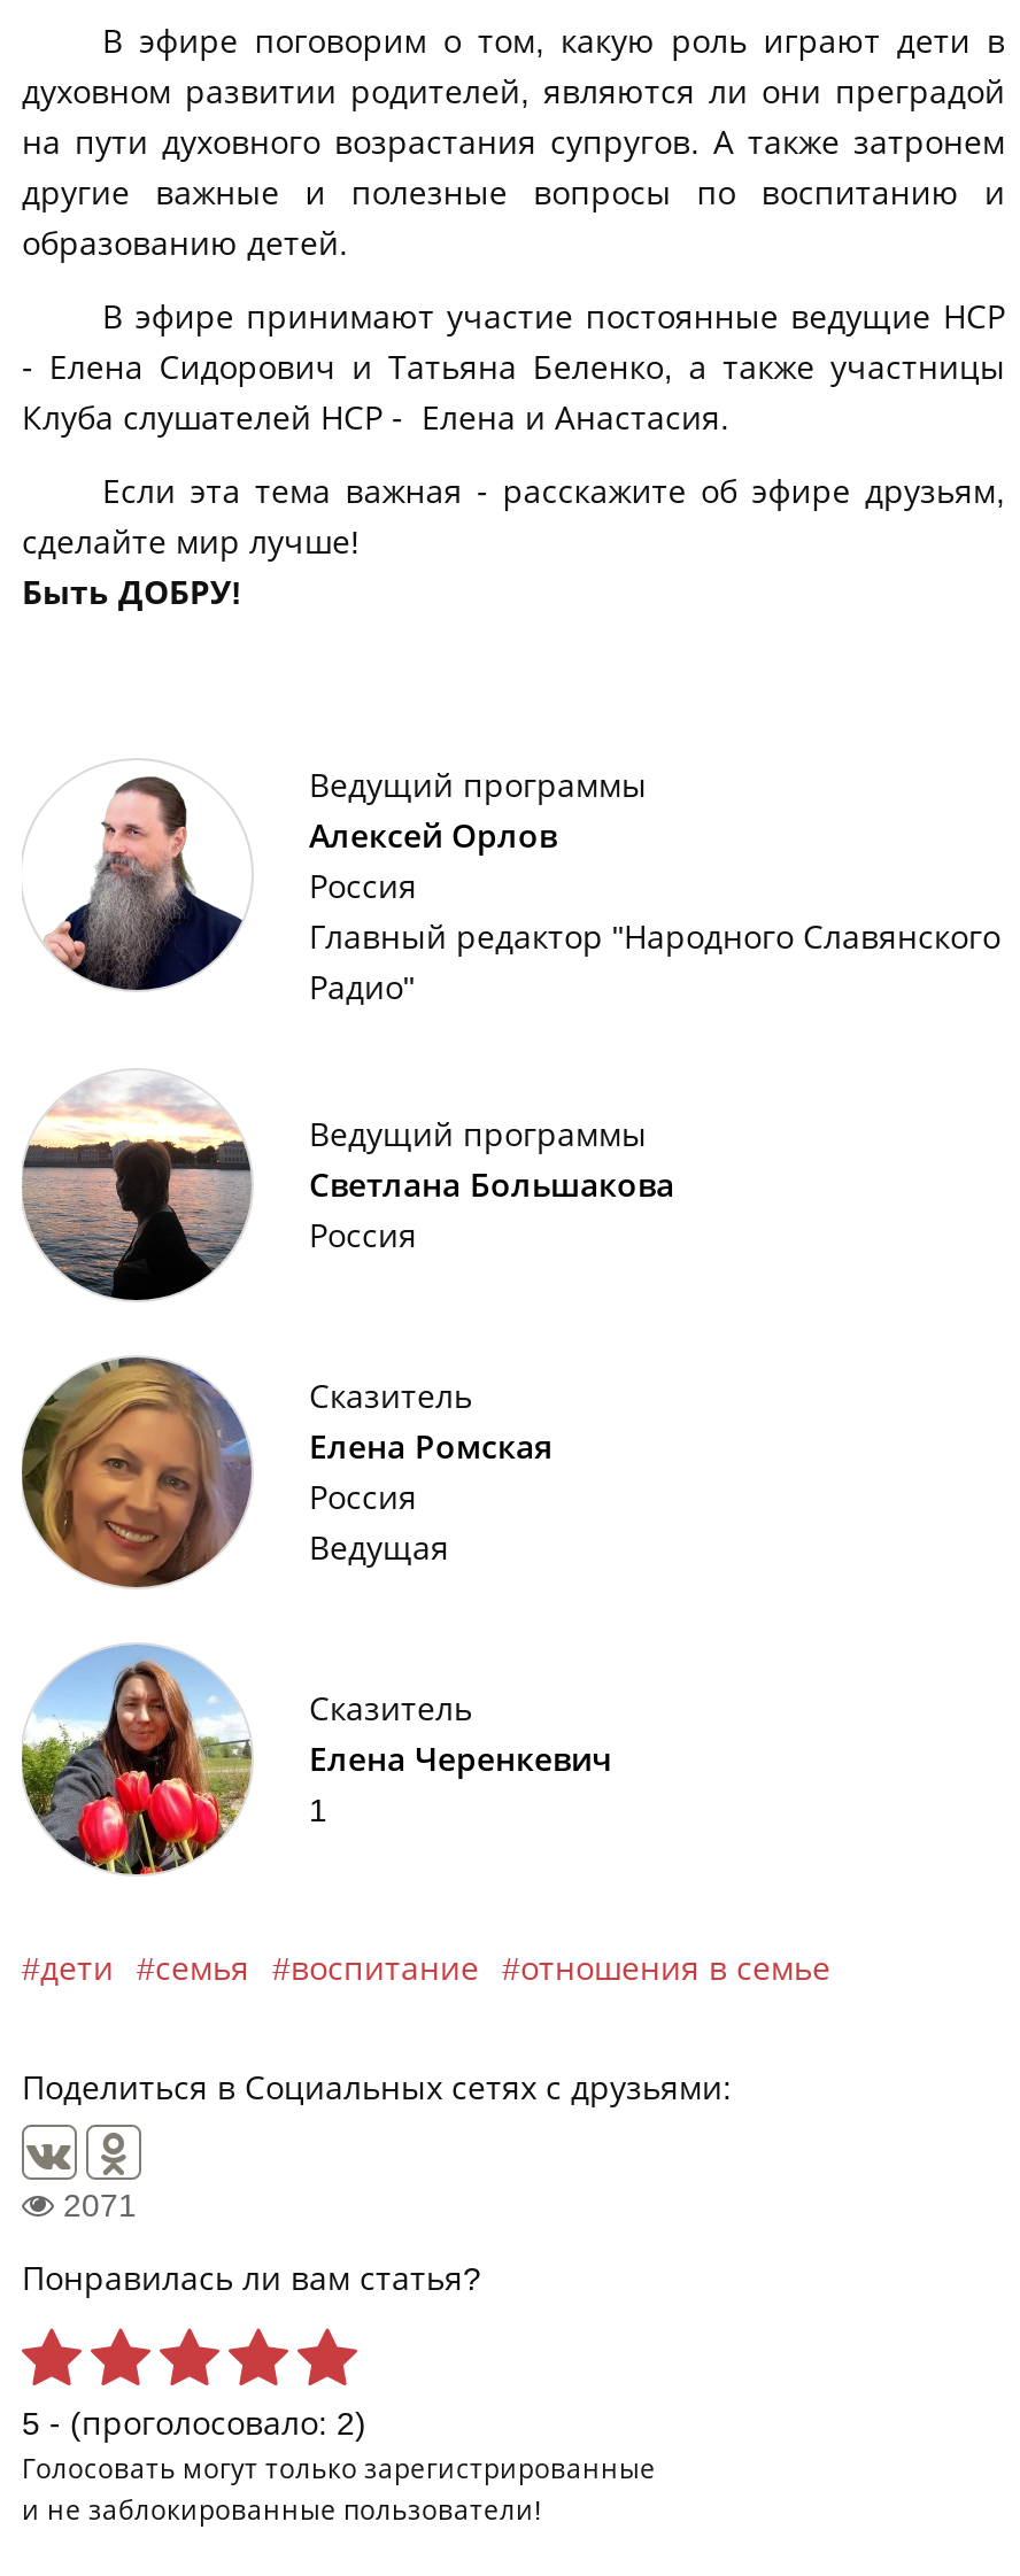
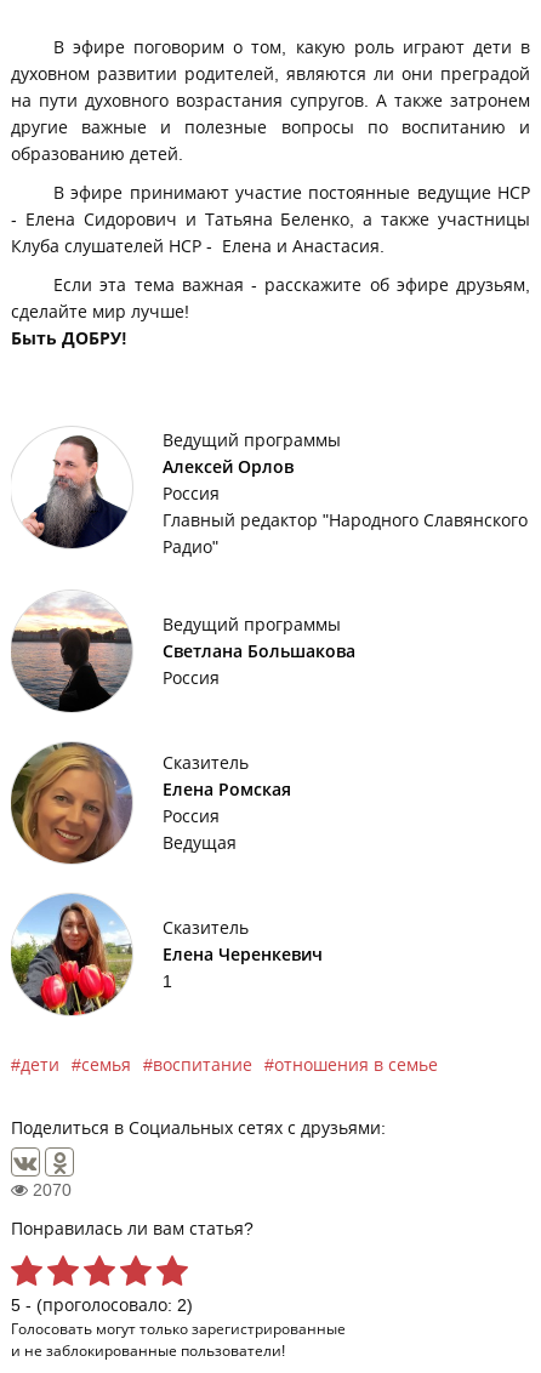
- 2071
+ 2070
